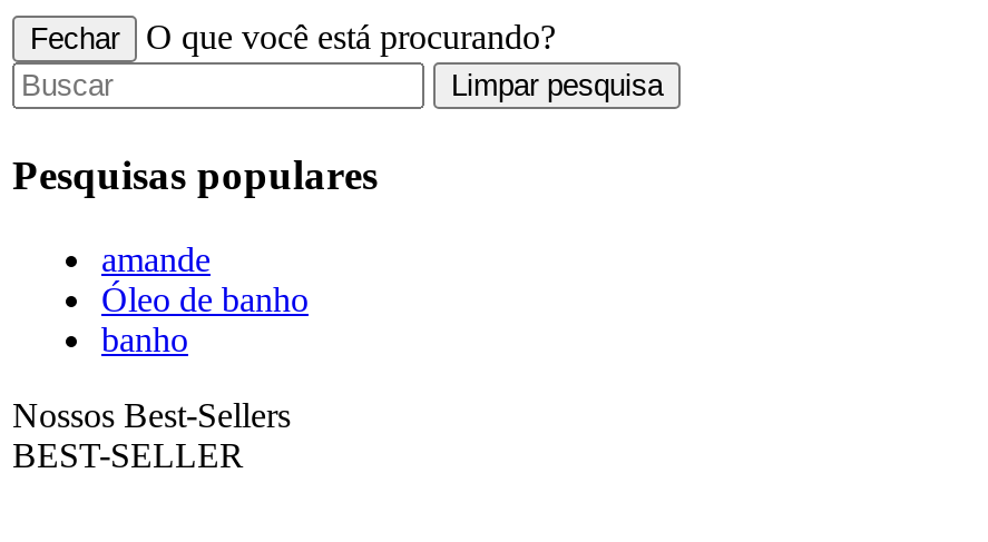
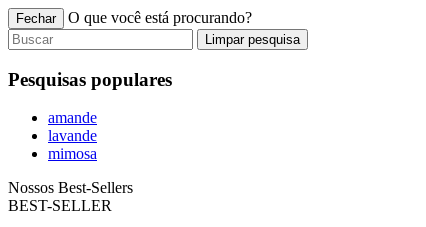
- Óleo de banho
- banho
+ lavande
+ mimosa
